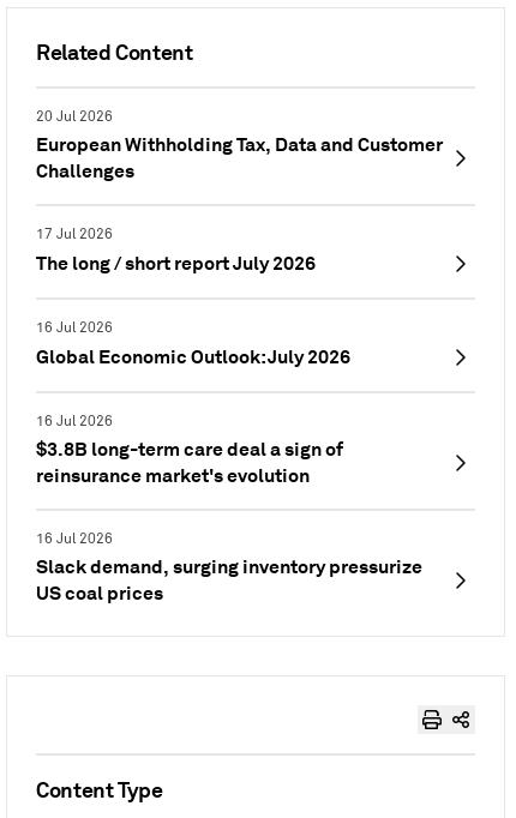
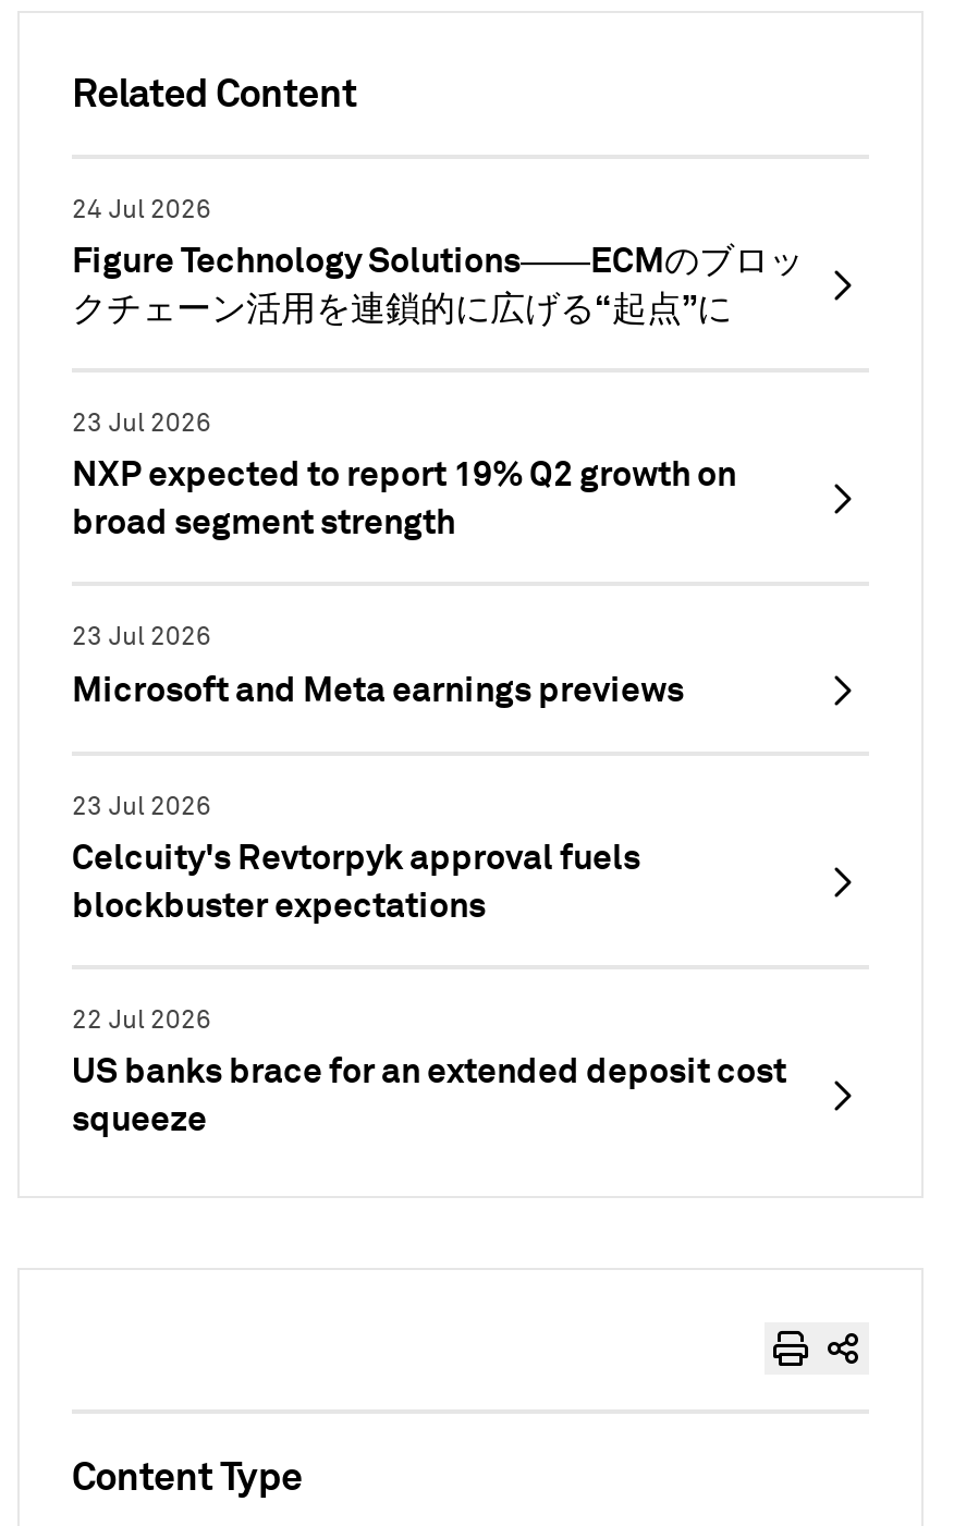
- 20 Jul 2026
- European Withholding Tax, Data and Customer
- Challenges
+ 24 Jul 2026
+ Figure Technology Solutions――ECMのブロッ
+ クチェーン活用を連鎖的に広げる“起点”に

- 17 Jul 2026
- The long / short report July 2026
+ 23 Jul 2026
+ NXP expected to report 19% Q2 growth on
+ broad segment strength

- 16 Jul 2026
- Global Economic Outlook: July 2026
+ 23 Jul 2026
+ Microsoft and Meta earnings previews

- 16 Jul 2026
- $3.8B long-term care deal a sign of
- reinsurance market's evolution
+ 23 Jul 2026
+ Celcuity's Revtorpyk approval fuels
+ blockbuster expectations

- 16 Jul 2026
- Slack demand, surging inventory pressurize
- US coal prices
+ 22 Jul 2026
+ US banks brace for an extended deposit cost
+ squeeze
